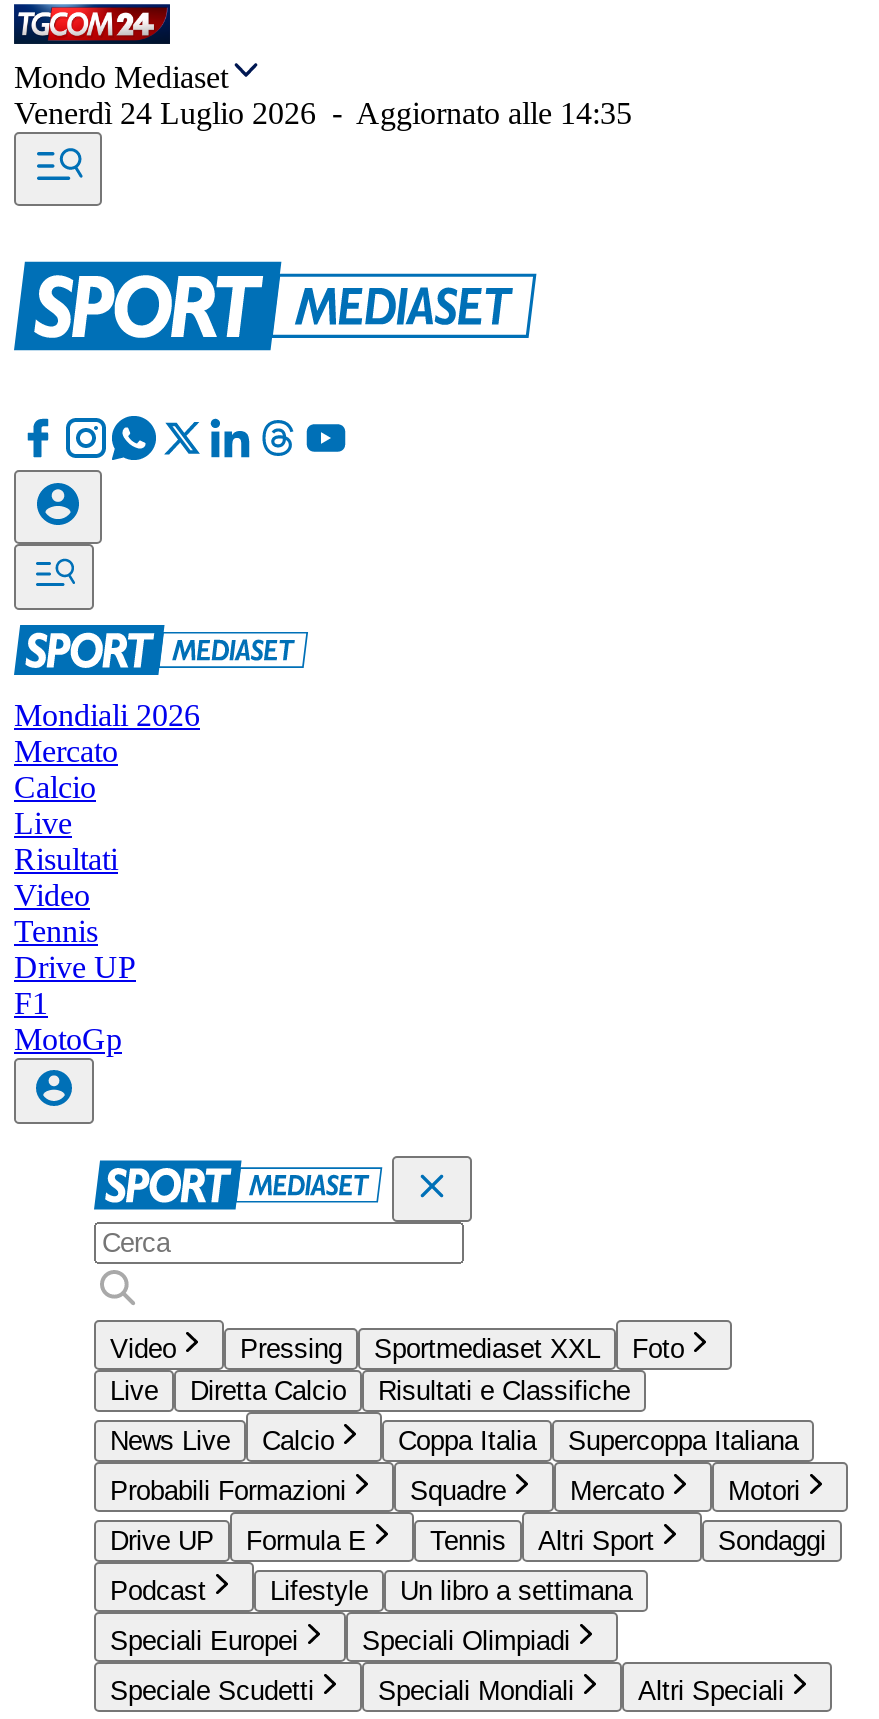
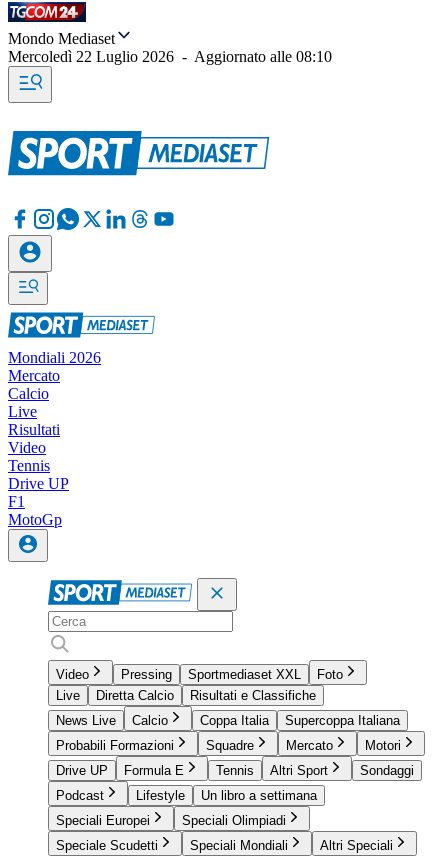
- Venerdì 24 Luglio 2026 - Aggiornato alle 14:35
+ Mercoledì 22 Luglio 2026 - Aggiornato alle 08:10
